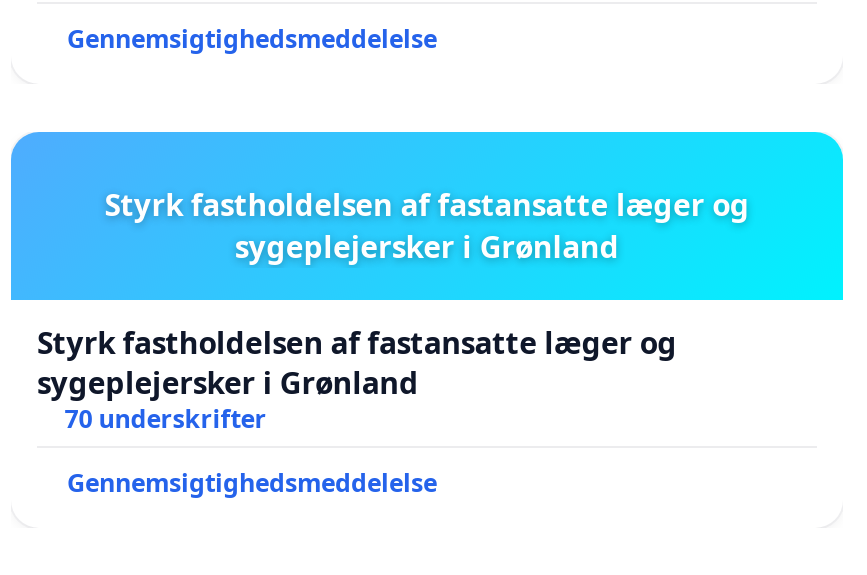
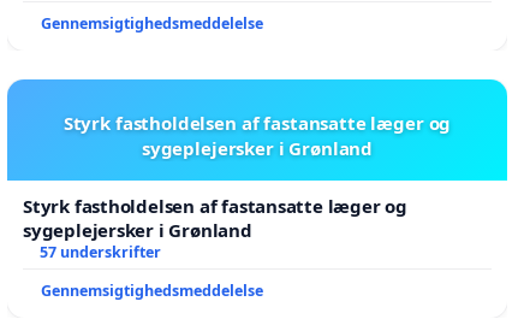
- 70 underskrifter
+ 57 underskrifter
